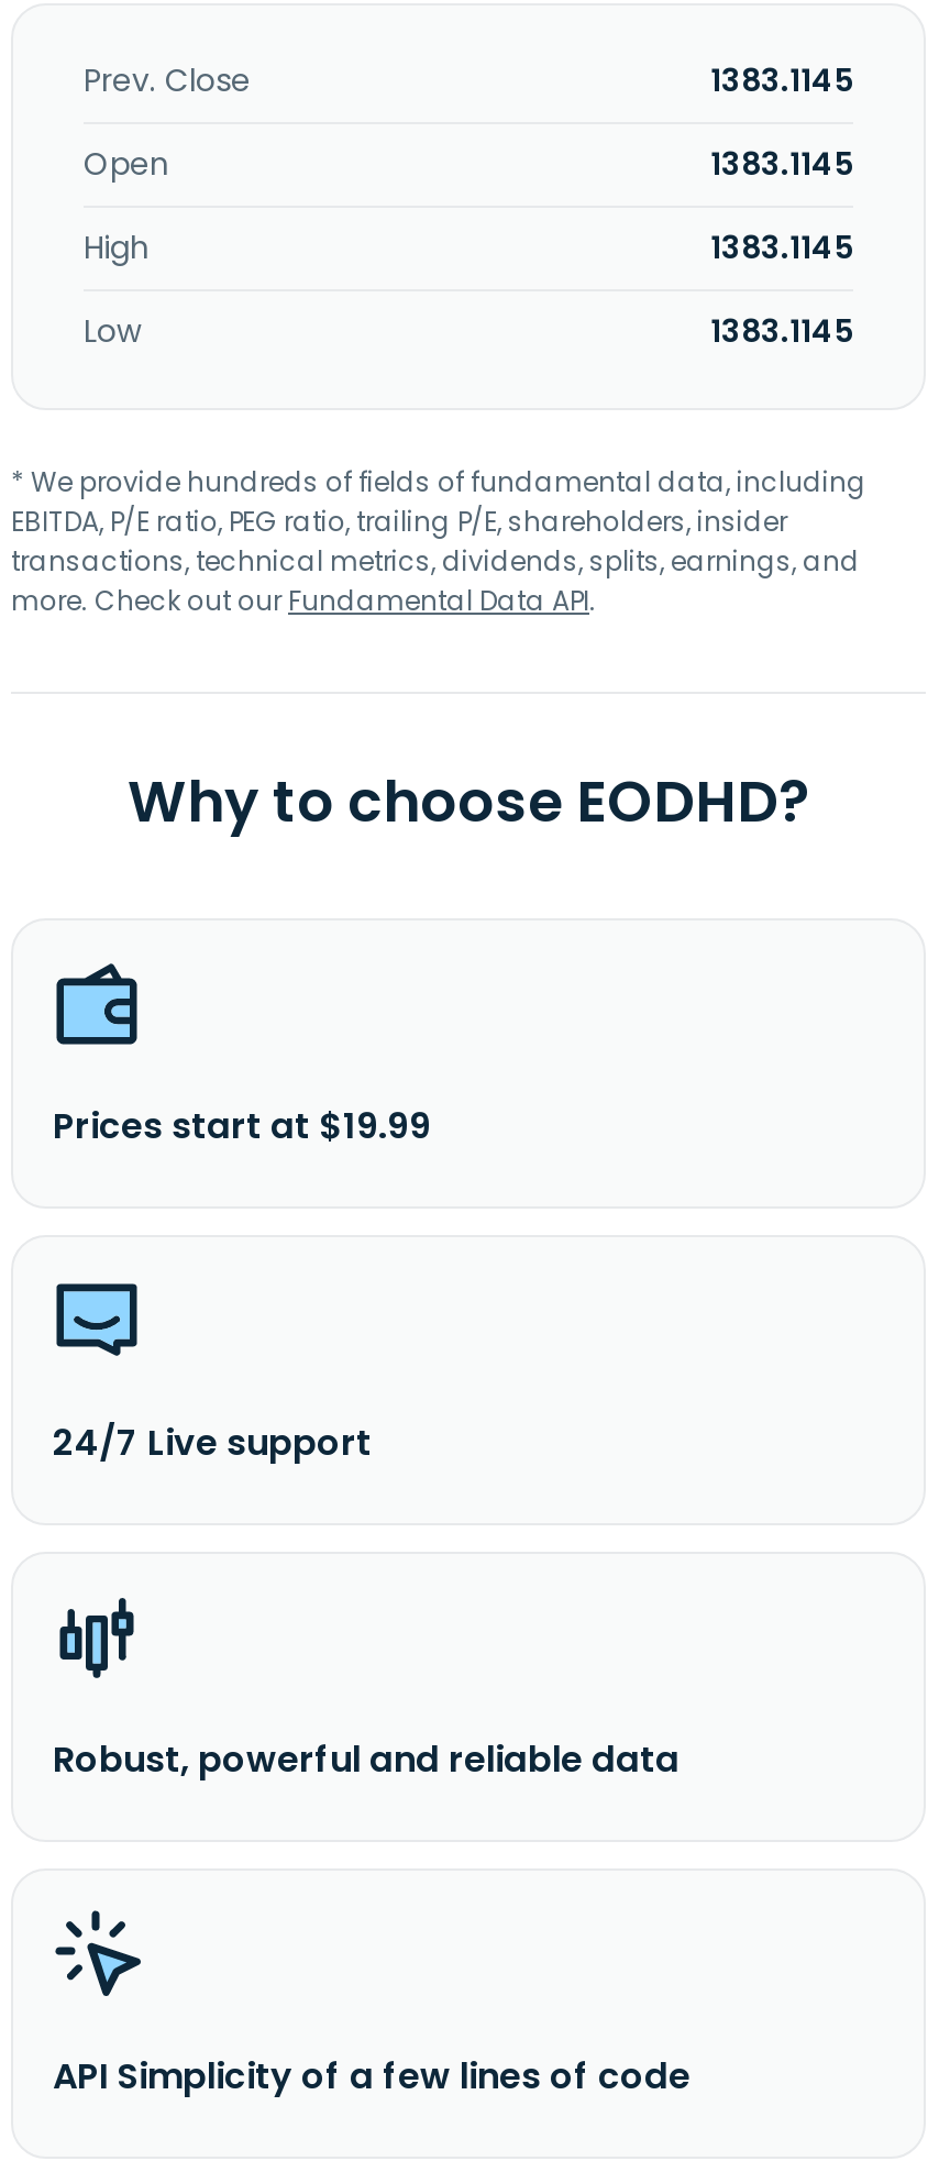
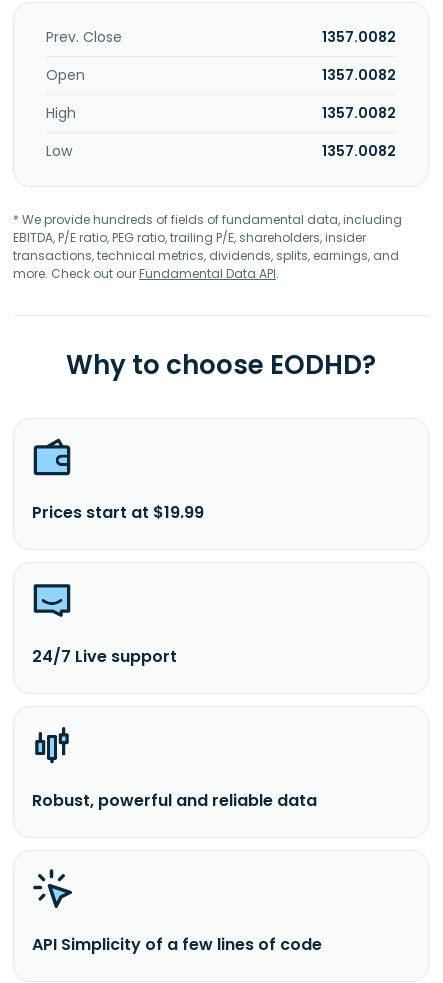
- 1383.1145
+ 1357.0082

- 1383.1145
+ 1357.0082

- 1383.1145
+ 1357.0082

- 1383.1145
+ 1357.0082
